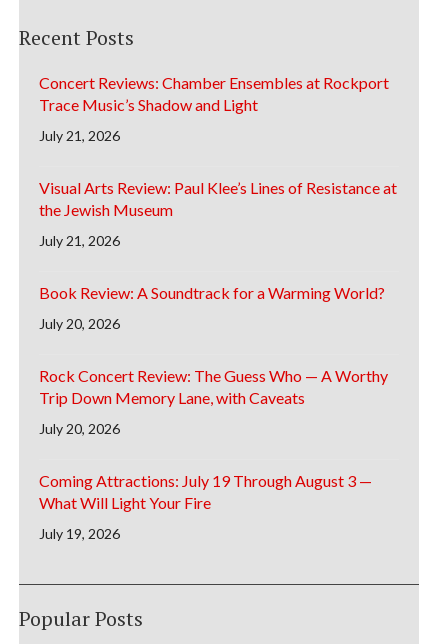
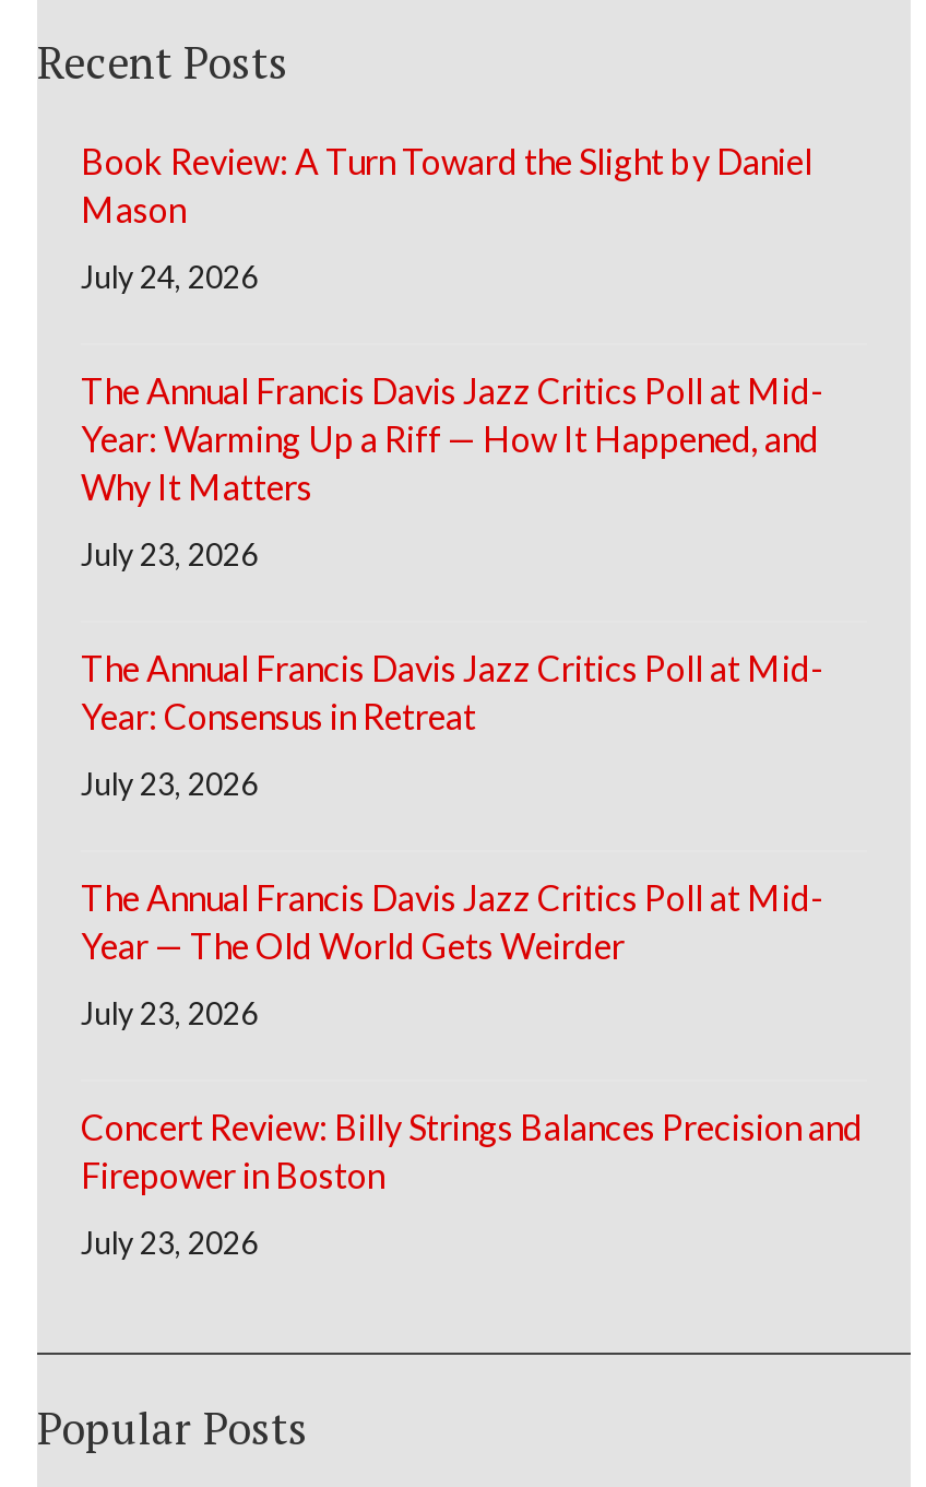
- Concert Reviews: Chamber Ensembles at Rockport
- Trace Music’s Shadow and Light
+ Book Review: A Turn Toward the Slight by Daniel
+ Mason

- July 21, 2026
+ July 24, 2026

- Visual Arts Review: Paul Klee’s Lines of Resistance at
- the Jewish Museum
+ The Annual Francis Davis Jazz Critics Poll at Mid-
+ Year: Warming Up a Riff — How It Happened, and
+ Why It Matters

- July 21, 2026
+ July 23, 2026

- Book Review: A Soundtrack for a Warming World?
+ The Annual Francis Davis Jazz Critics Poll at Mid-
+ Year: Consensus in Retreat

- July 20, 2026
+ July 23, 2026

- Rock Concert Review: The Guess Who — A Worthy
- Trip Down Memory Lane, with Caveats
+ The Annual Francis Davis Jazz Critics Poll at Mid-
+ Year — The Old World Gets Weirder

- July 20, 2026
+ July 23, 2026

- Coming Attractions: July 19 Through August 3 —
- What Will Light Your Fire
+ Concert Review: Billy Strings Balances Precision and
+ Firepower in Boston

- July 19, 2026
+ July 23, 2026
